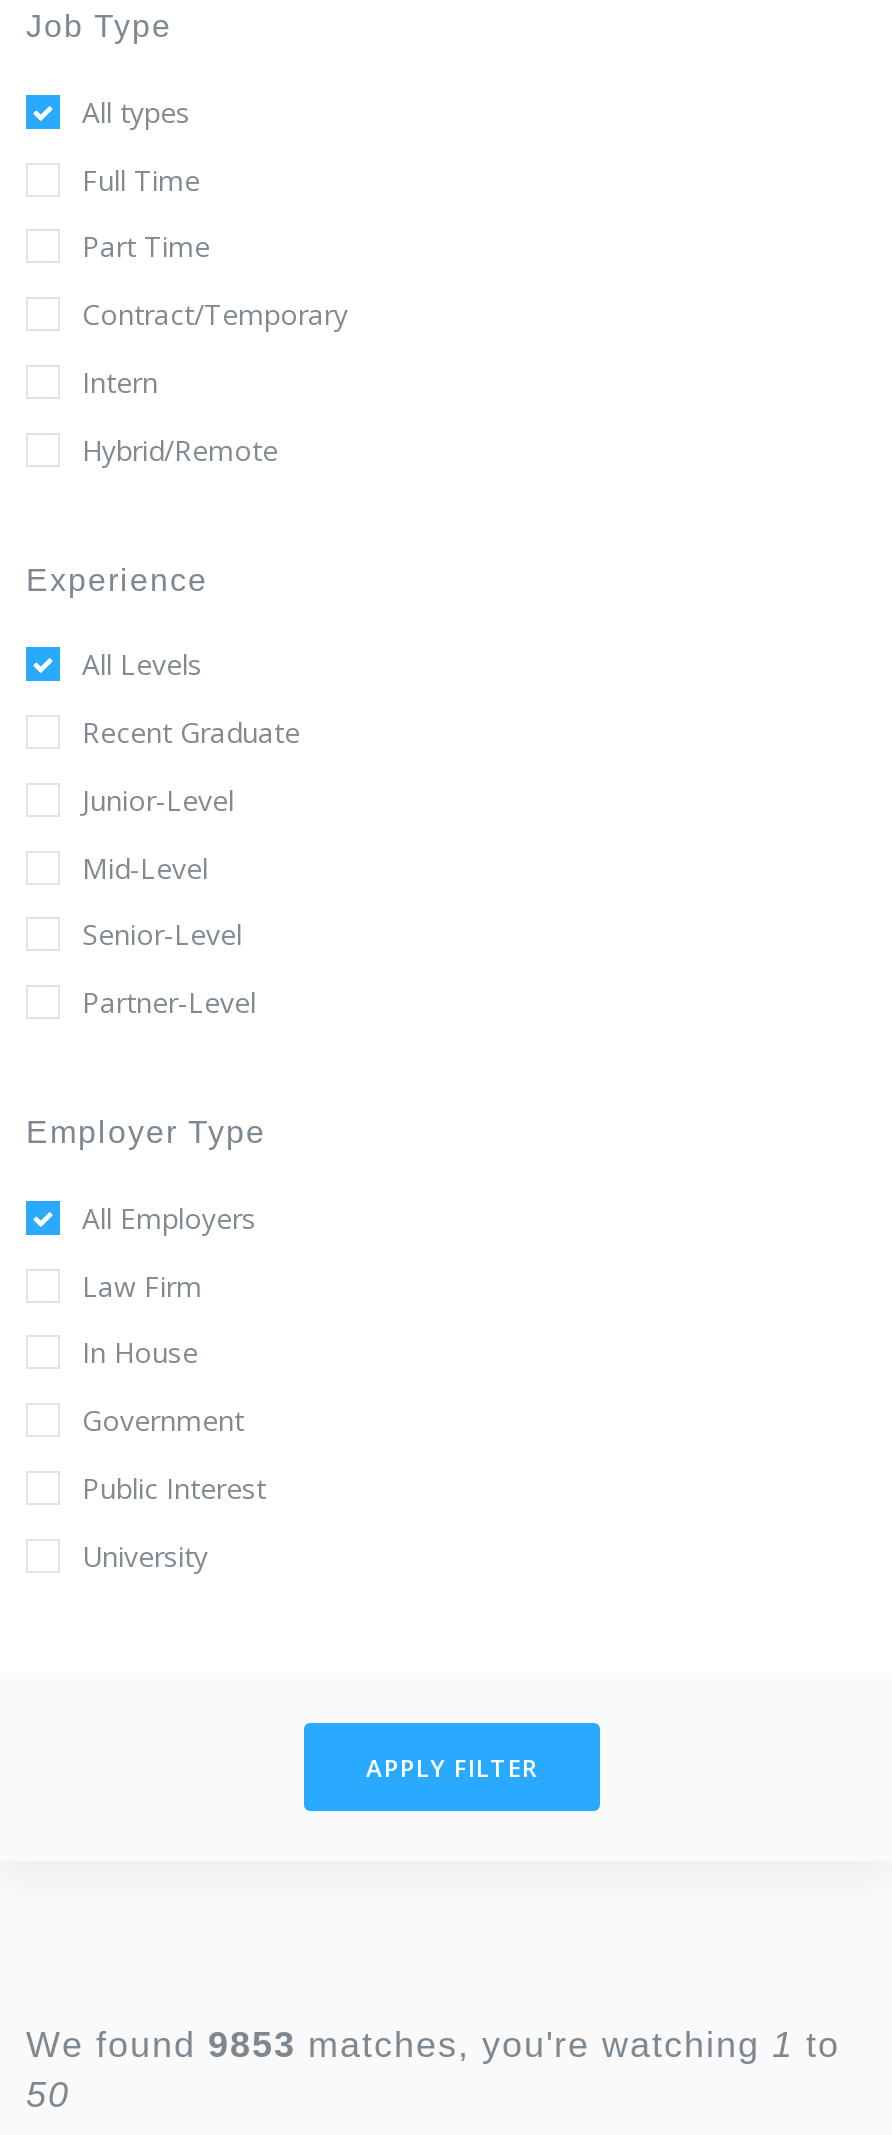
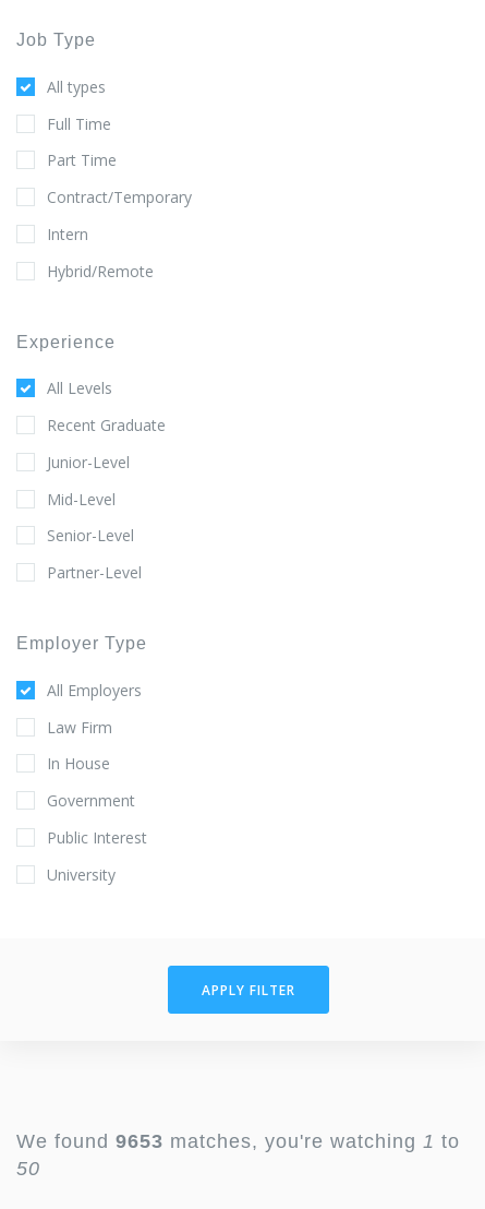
- We found 9853 matches, you're watching 1 to
+ We found 9653 matches, you're watching 1 to
